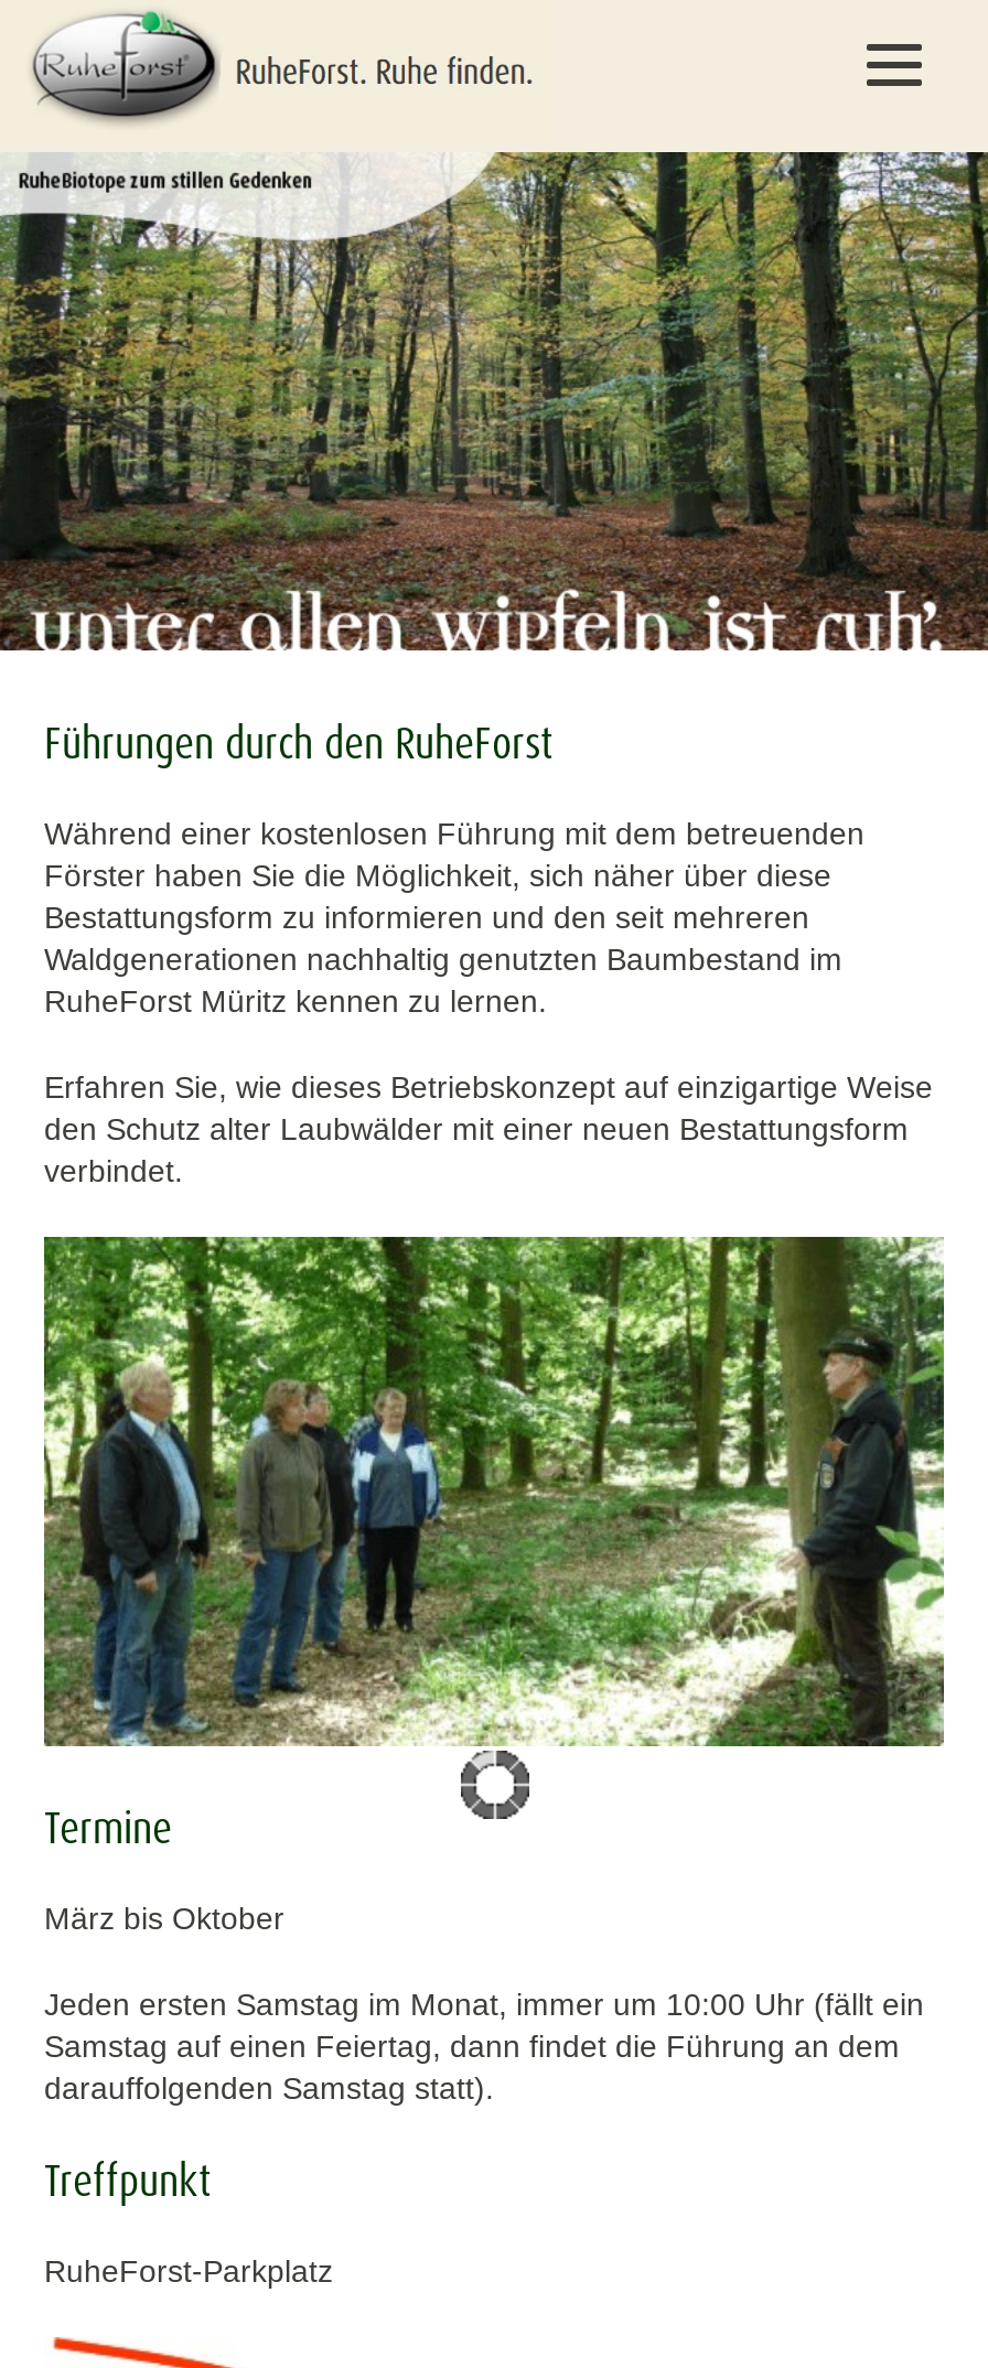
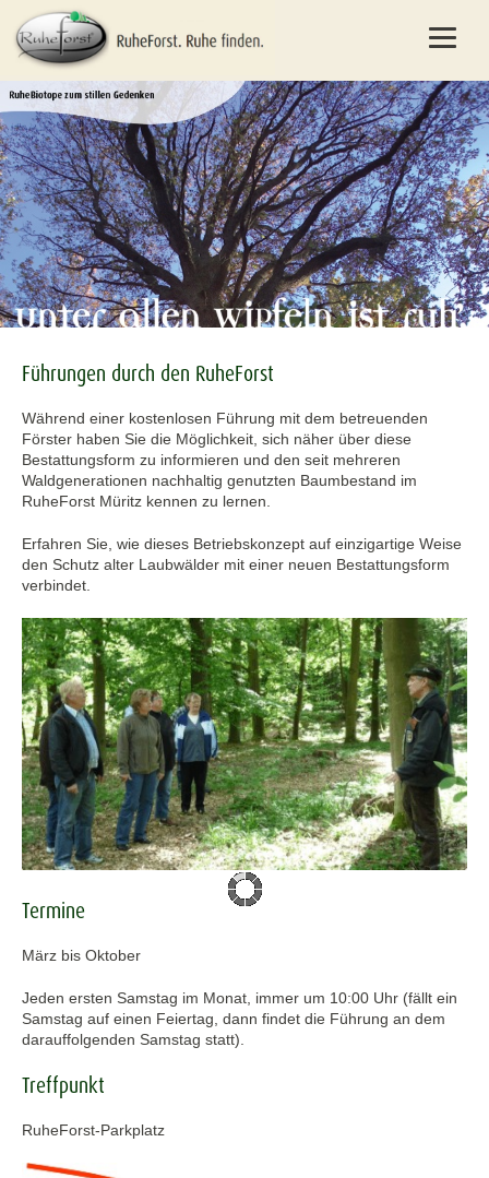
- [image]
+ [image]
